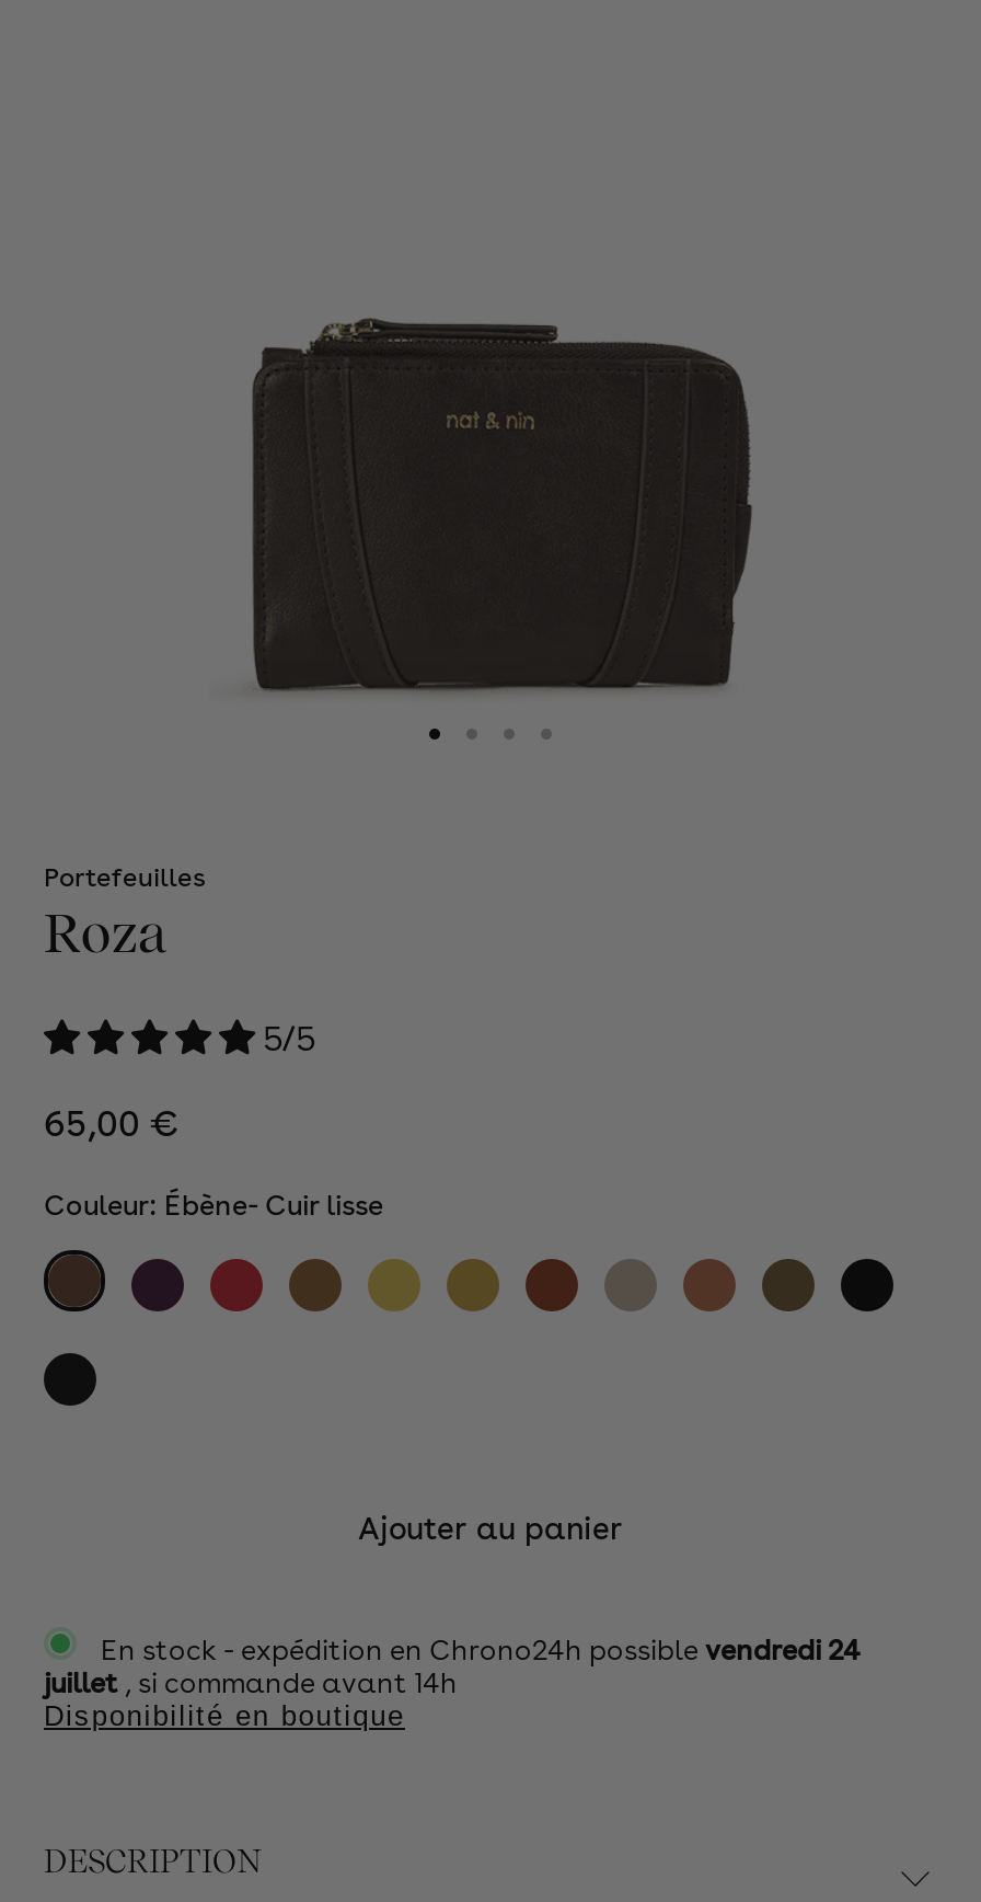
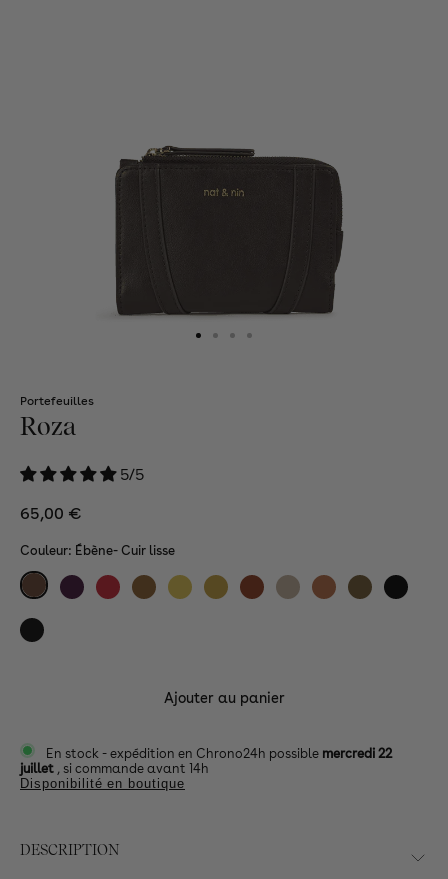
- En stock - expédition en Chrono24h possible vendredi 24
+ En stock - expédition en Chrono24h possible mercredi 22
